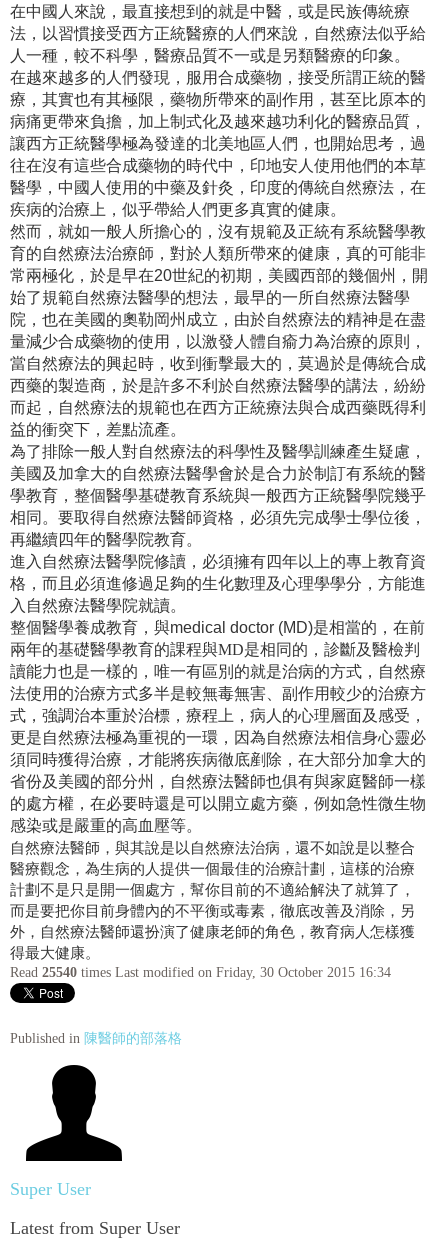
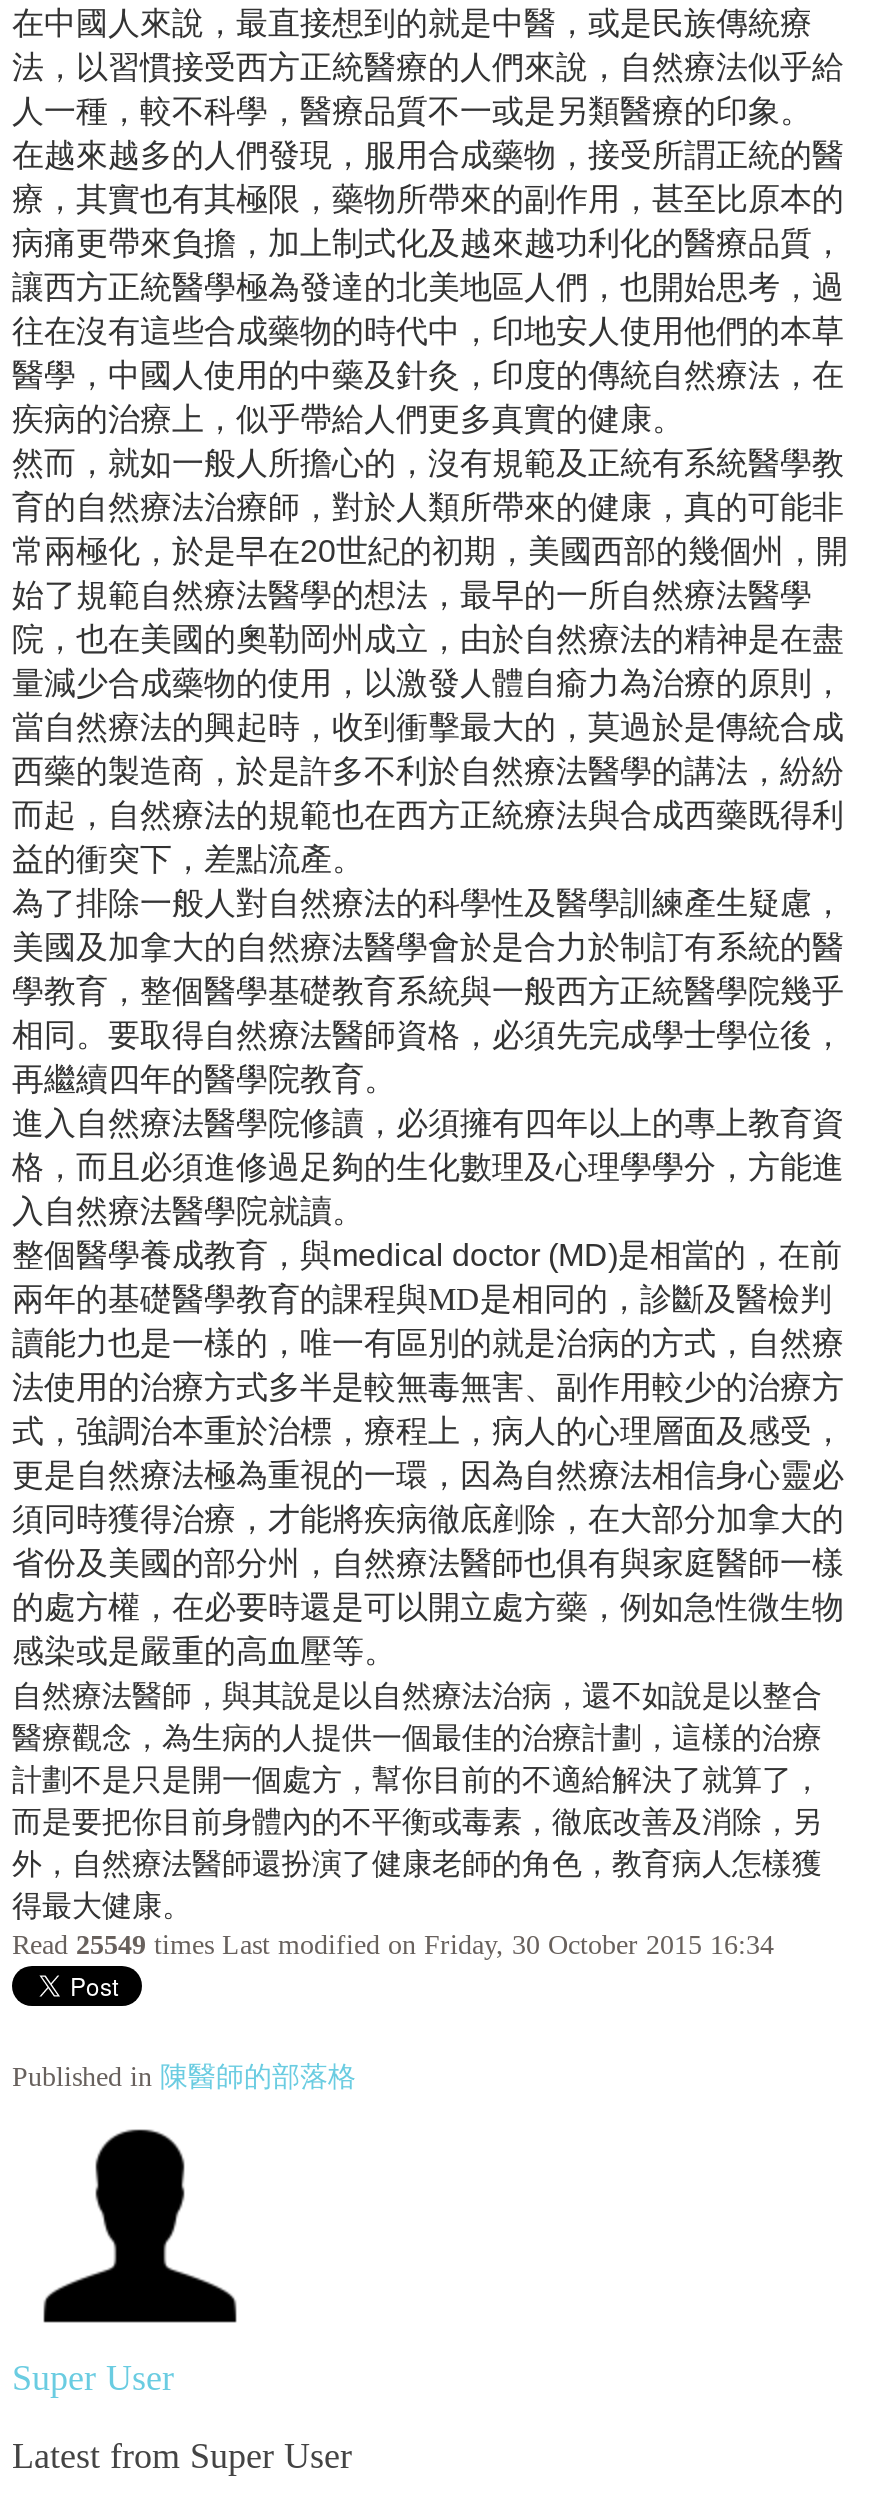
- Read 25540 times Last modified on Friday, 30 October 2015 16:34
+ Read 25549 times Last modified on Friday, 30 October 2015 16:34
